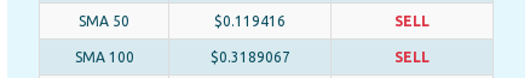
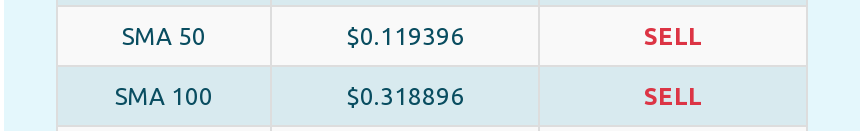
- $0.119416
+ $0.119396

- $0.3189067
+ $0.318896
